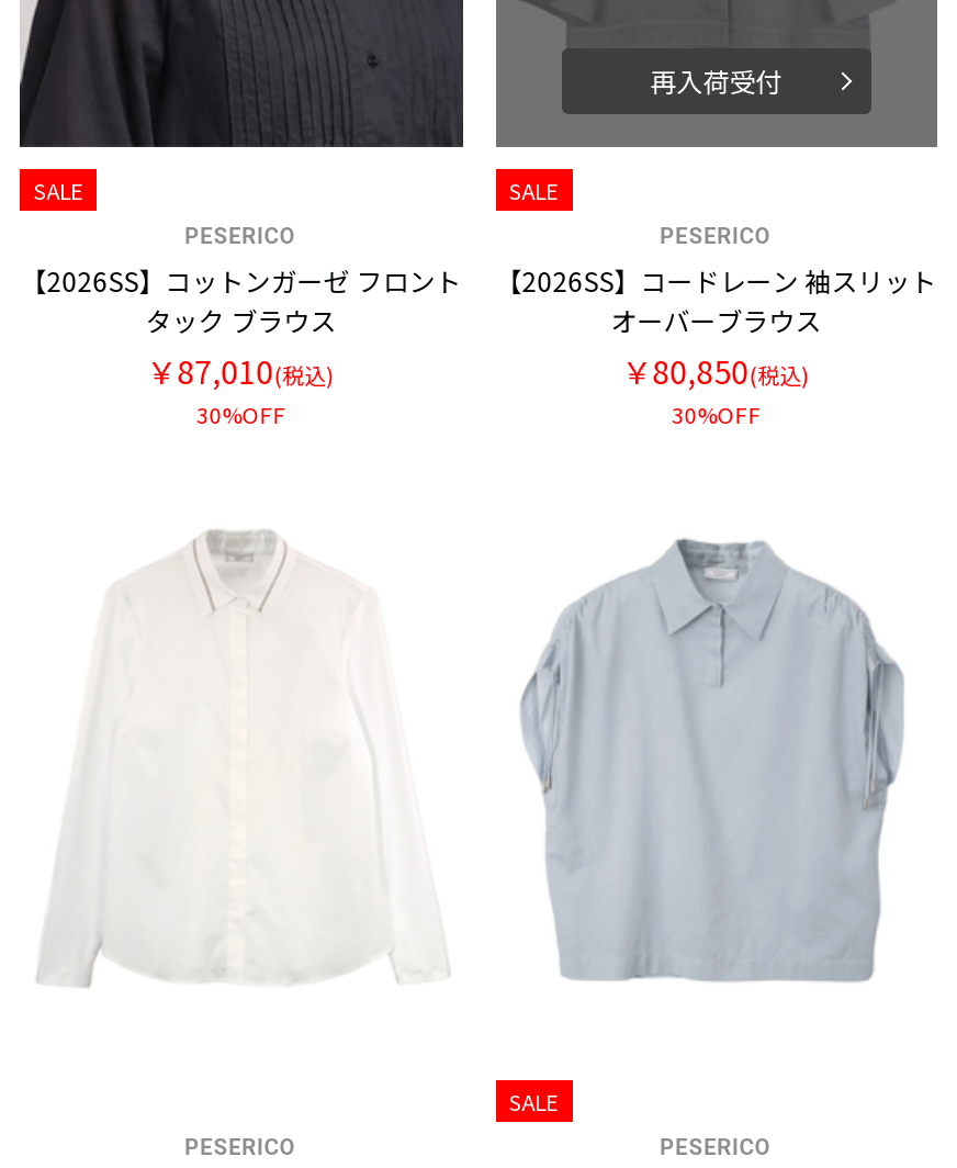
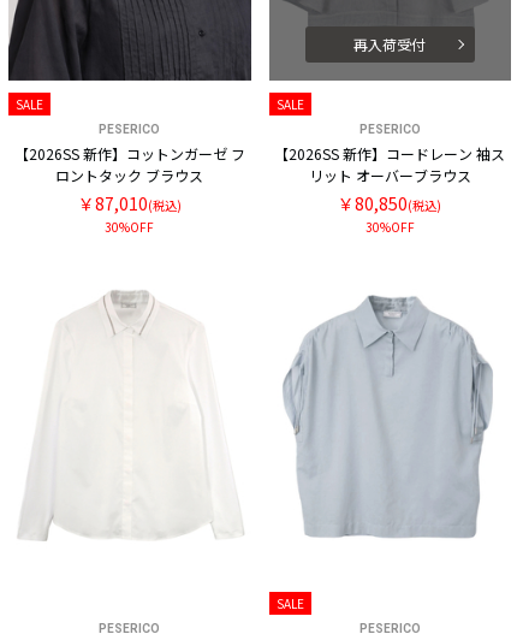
- 【2026SS】コットンガーゼ フロント
- タック ブラウス
+ 【2026SS 新作】コットンガーゼ フ
+ ロントタック ブラウス

- 【2026SS】コードレーン 袖スリット
- オーバーブラウス
+ 【2026SS 新作】コードレーン 袖ス
+ リット オーバーブラウス
